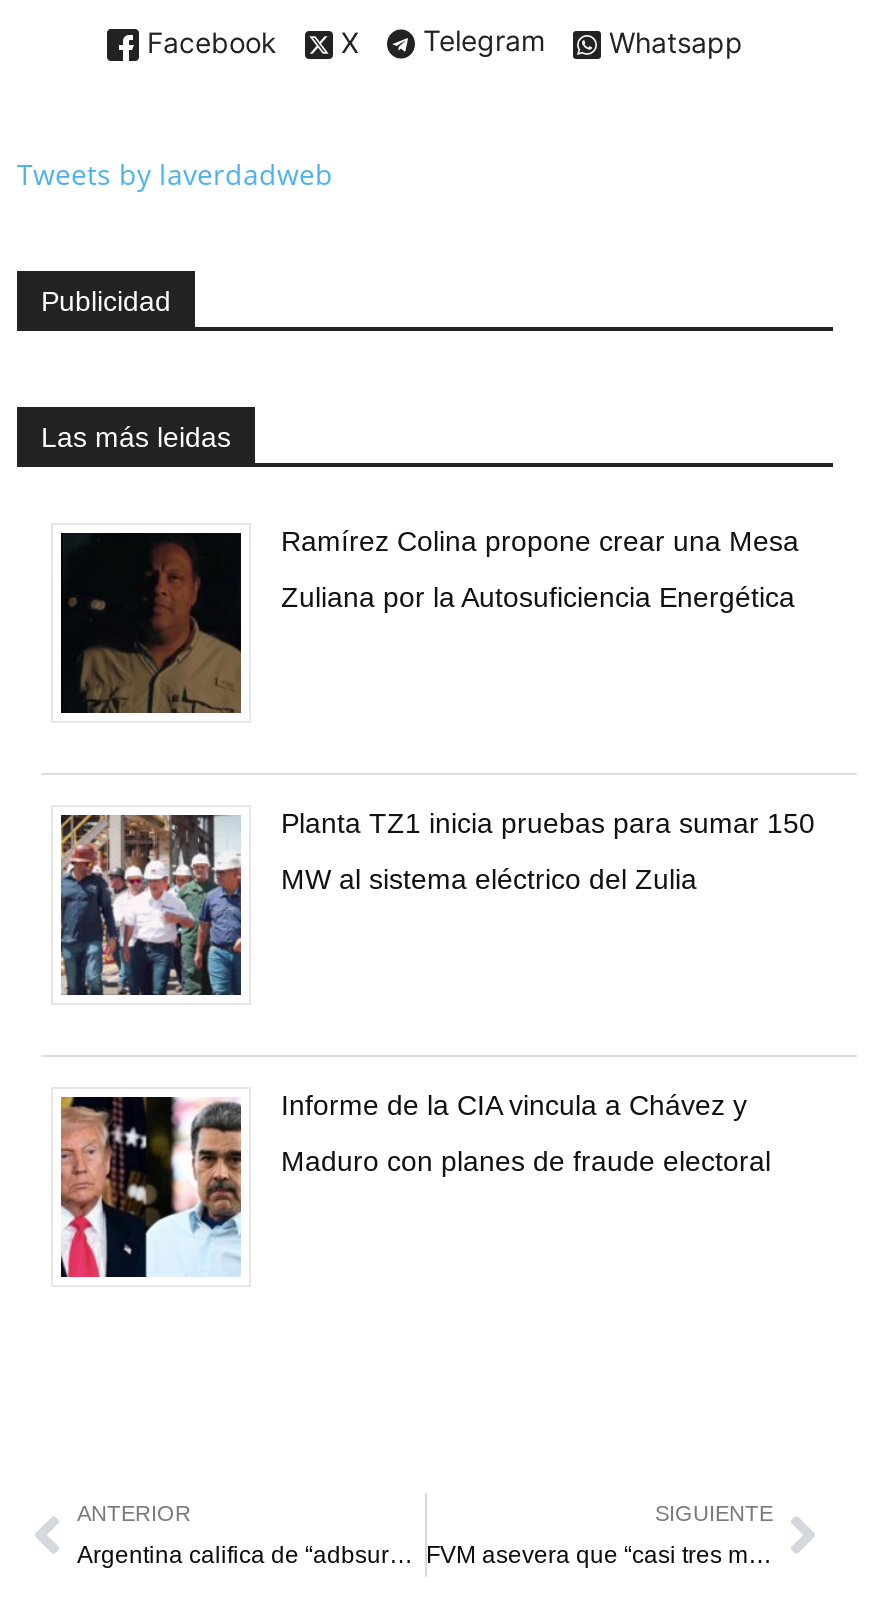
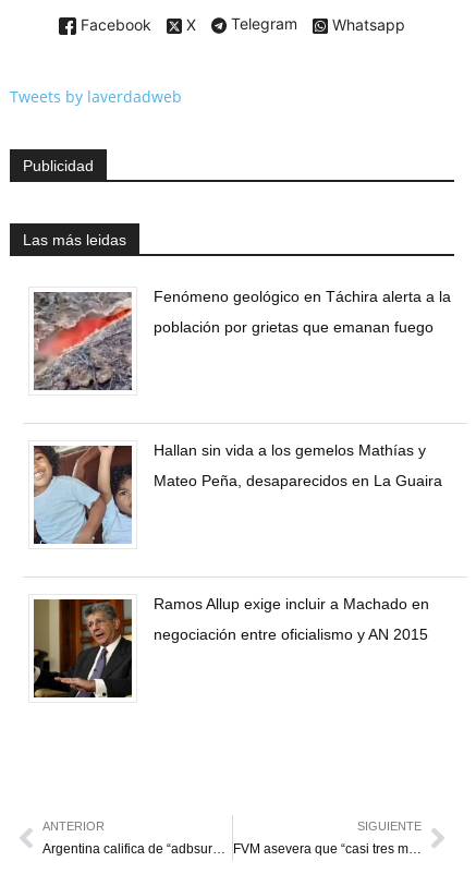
- [image]
- Ramírez Colina propone crear una Mesa
+ [image]
+ Fenómeno geológico en Táchira alerta a la

- Zuliana por la Autosuficiencia Energética
+ población por grietas que emanan fuego

- [image]
- Planta TZ1 inicia pruebas para sumar 150
+ [image]
+ Hallan sin vida a los gemelos Mathías y

- MW al sistema eléctrico del Zulia
+ Mateo Peña, desaparecidos en La Guaira

- [image]
- Informe de la CIA vincula a Chávez y
+ [image]
+ Ramos Allup exige incluir a Machado en

- Maduro con planes de fraude electoral
+ negociación entre oficialismo y AN 2015
